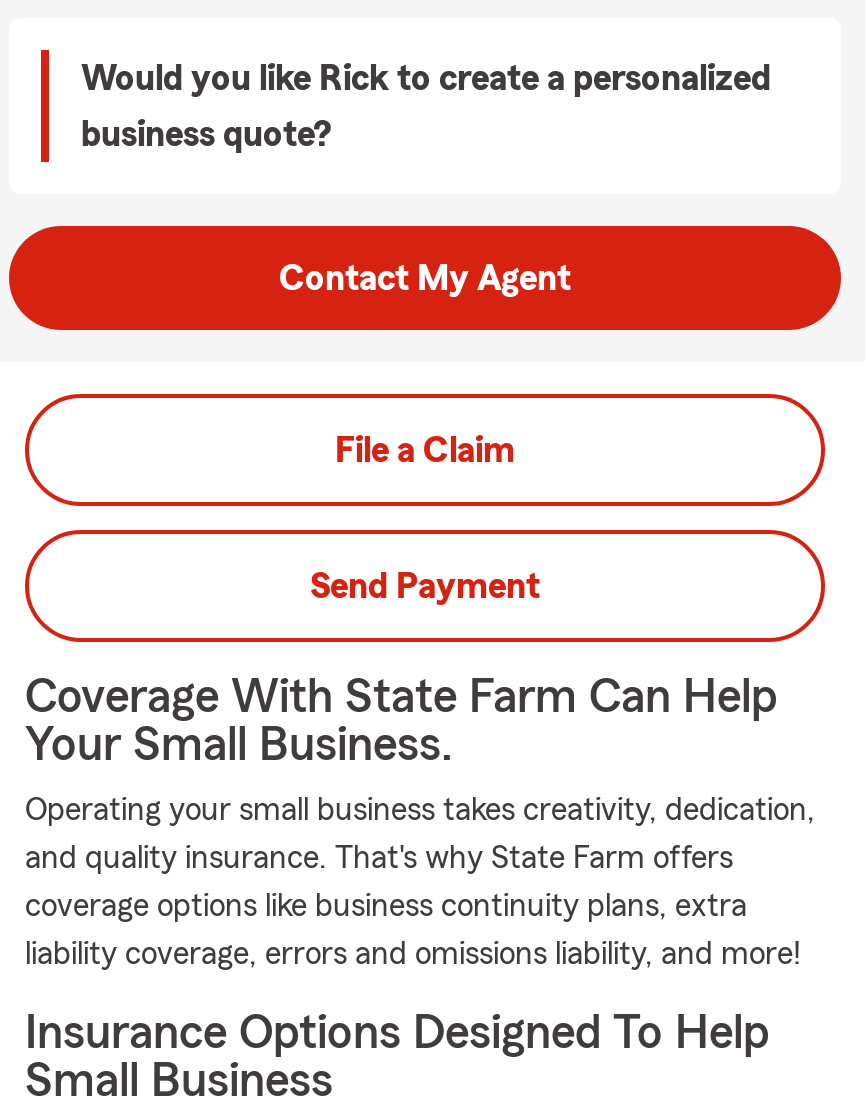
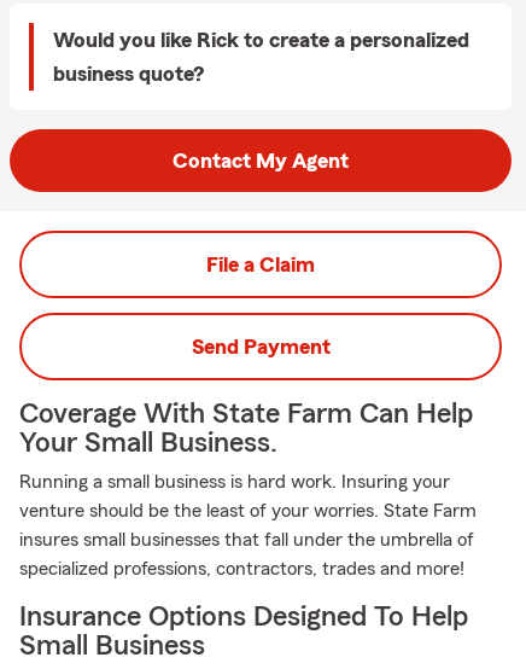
- Operating your small business takes creativity, dedication,
+ Running a small business is hard work. Insuring your

- and quality insurance. That's why State Farm offers
+ venture should be the least of your worries. State Farm

- coverage options like business continuity plans, extra
+ insures small businesses that fall under the umbrella of

- liability coverage, errors and omissions liability, and more!
+ specialized professions, contractors, trades and more!
